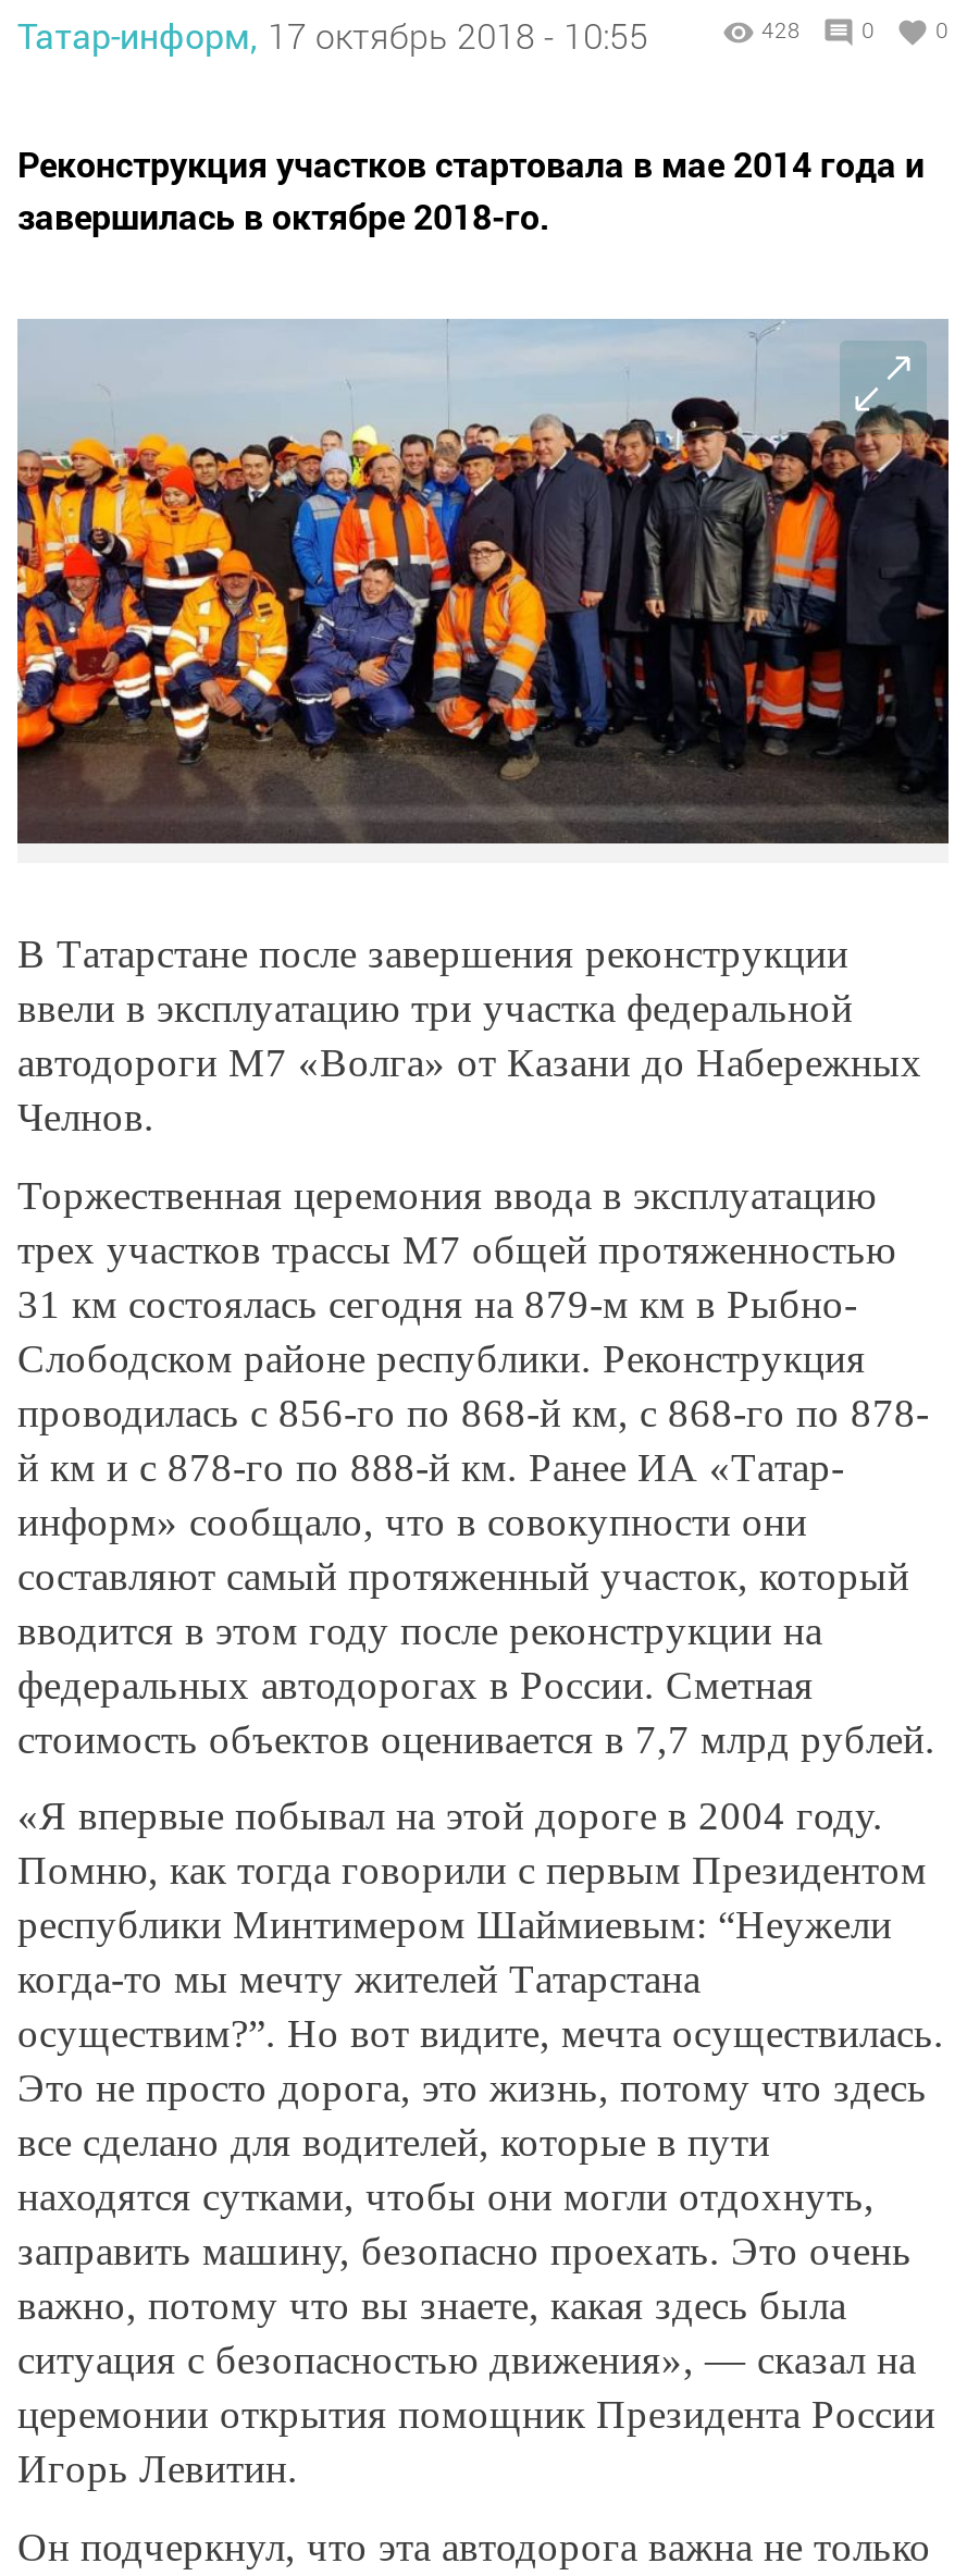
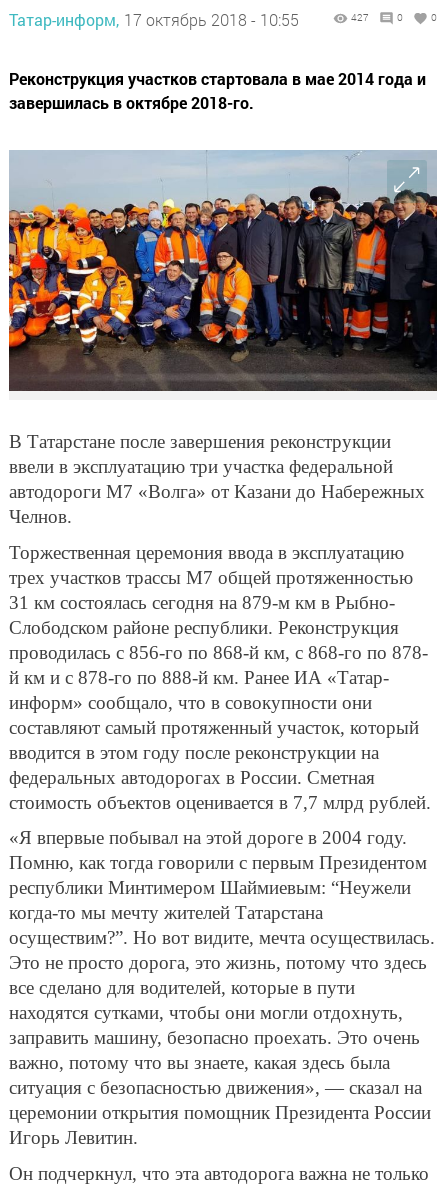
- 428
+ 427
